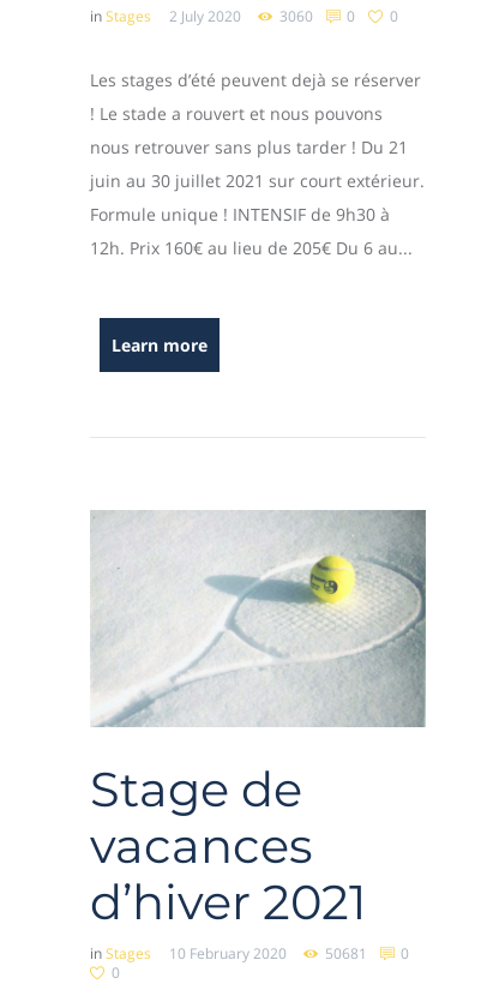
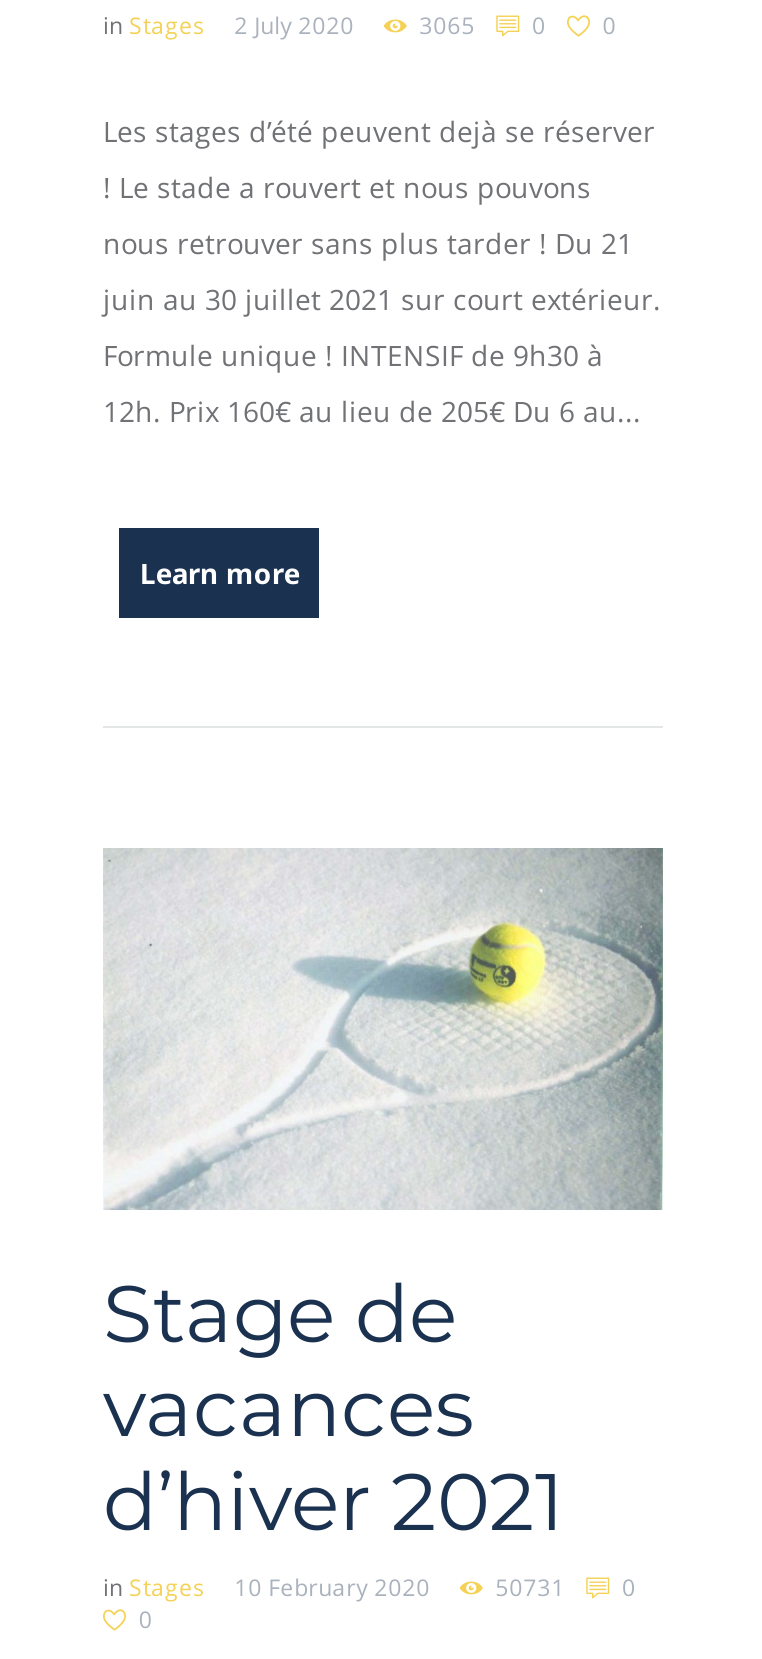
- 3060 0 0
+ 3065 0 0

- 50681 0
+ 50731 0
